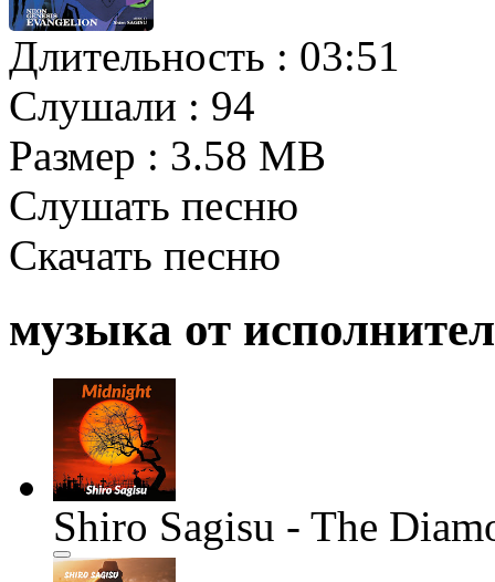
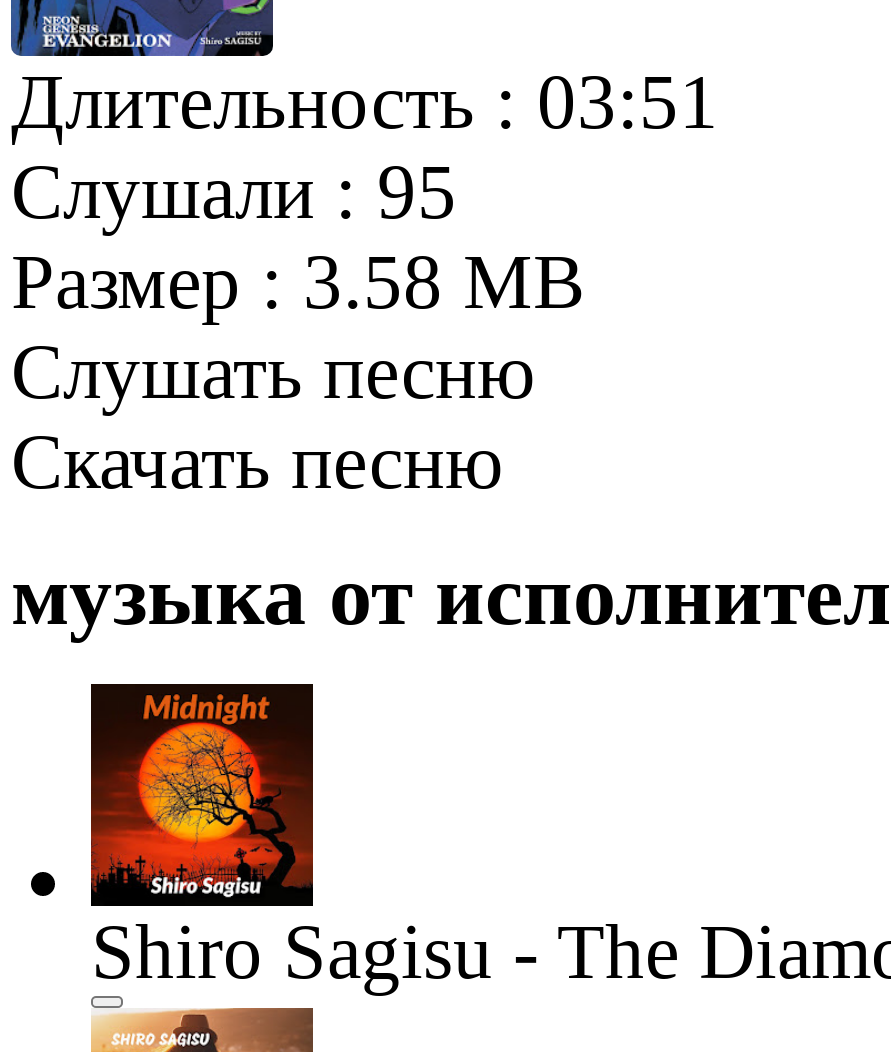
- Слушали : 94
+ Слушали : 95
